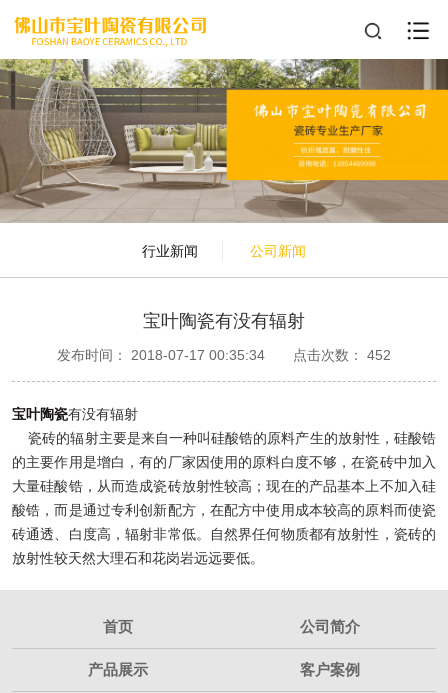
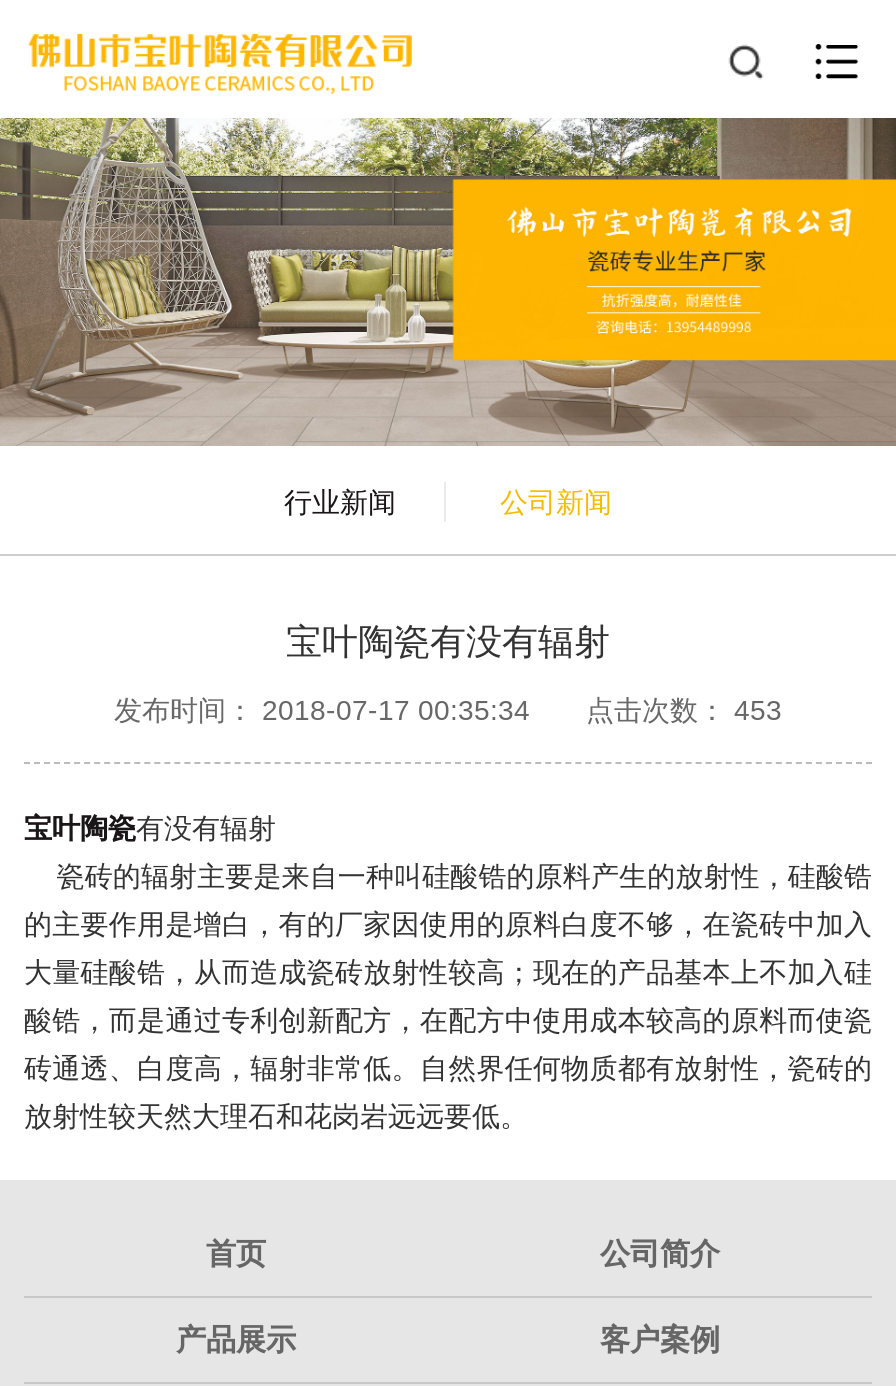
- 发布时间： 2018-07-17 00:35:34 点击次数： 452
+ 发布时间： 2018-07-17 00:35:34 点击次数： 453
